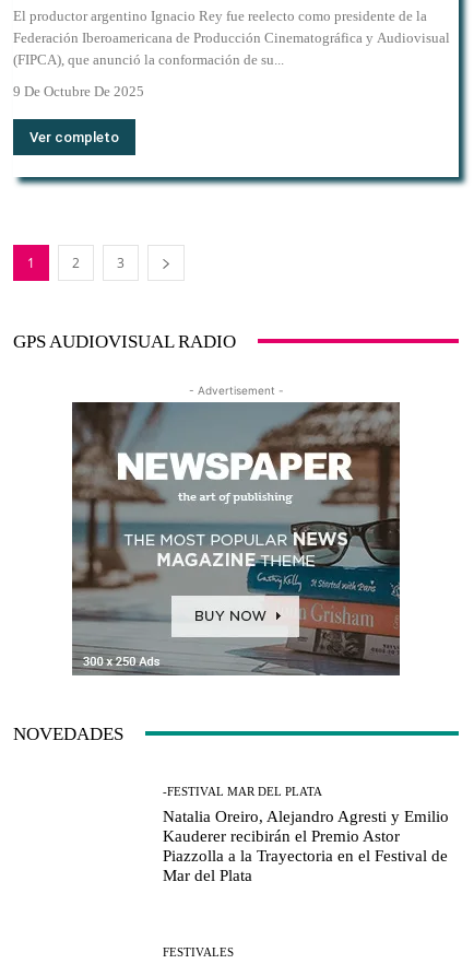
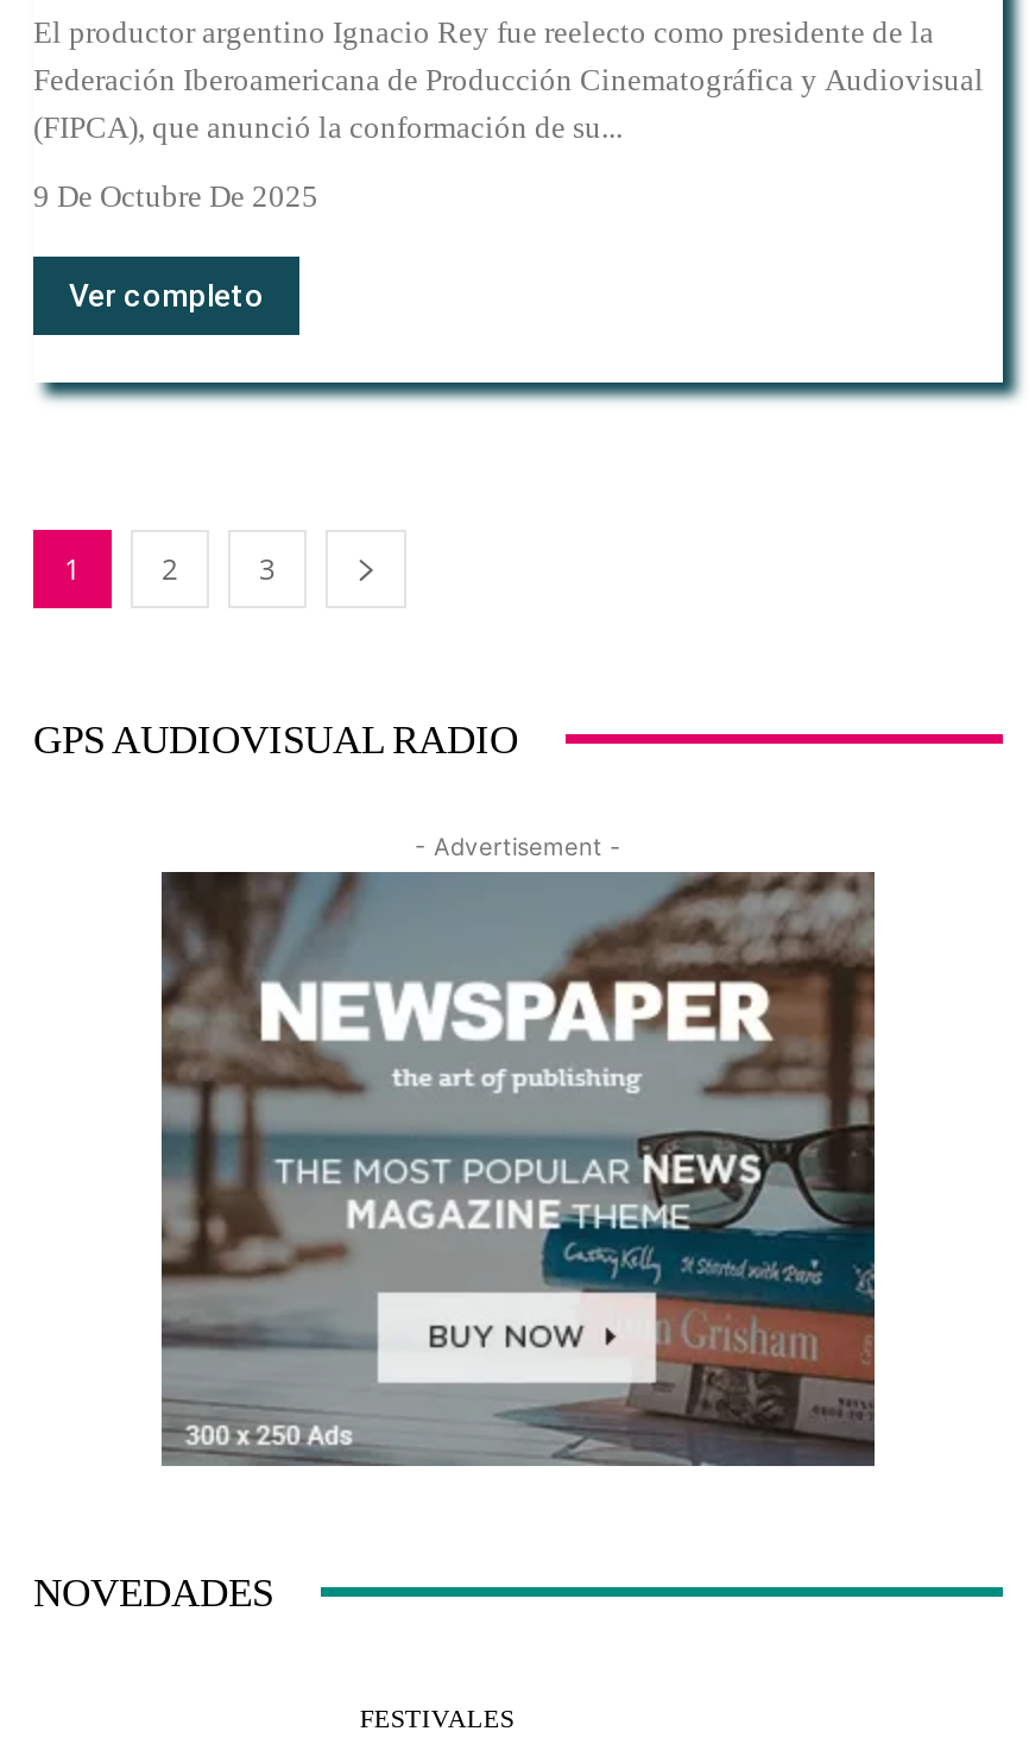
- -FESTIVAL MAR DEL PLATA
- Natalia Oreiro, Alejandro Agresti y Emilio
- Kauderer recibirán el Premio Astor
- Piazzolla a la Trayectoria en el Festival de
- Mar del Plata
